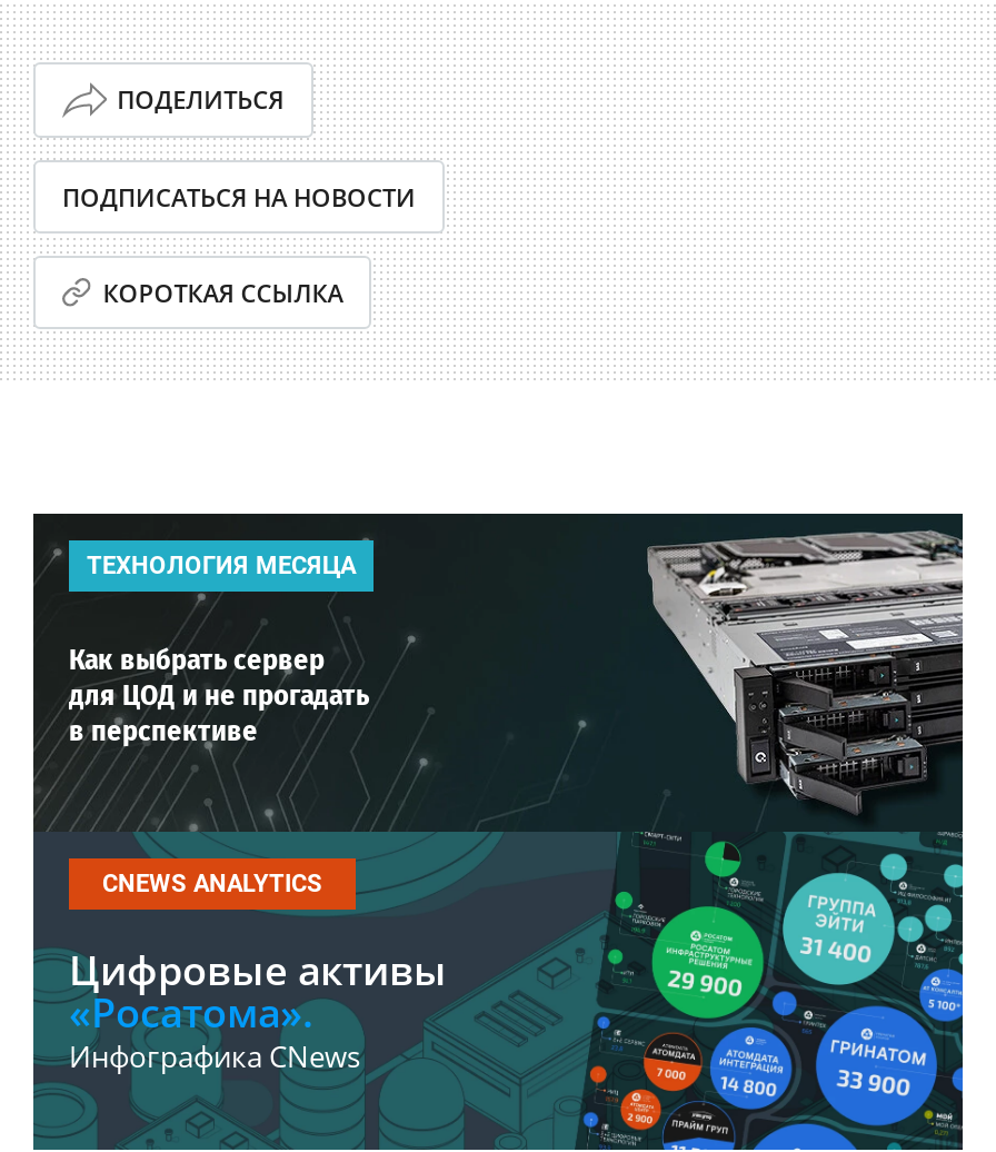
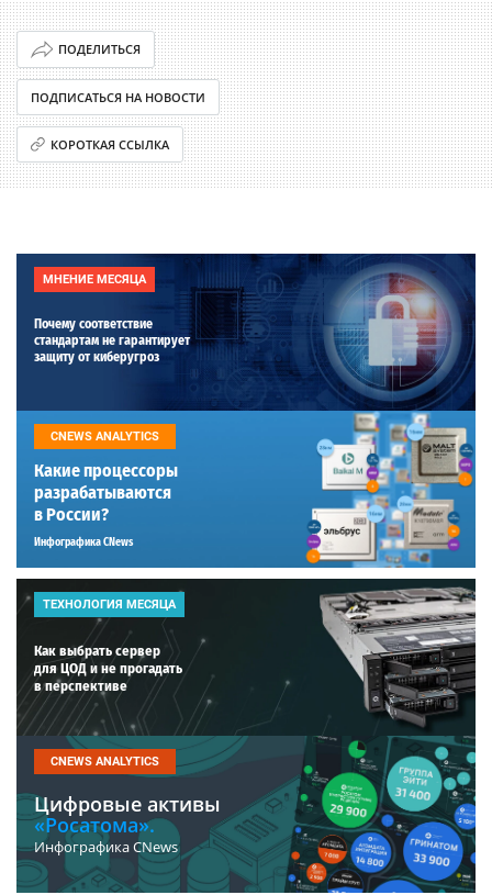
+ [image]
+ МНЕНИЕ МЕСЯЦА
+ Почему соответствие
+ стандартам не гарантирует
+ защиту от киберугроз

+ CNEWS ANALYTICS
+ Какие процессоры
+ разрабатываются
+ в России?
+ Инфографика CNews
